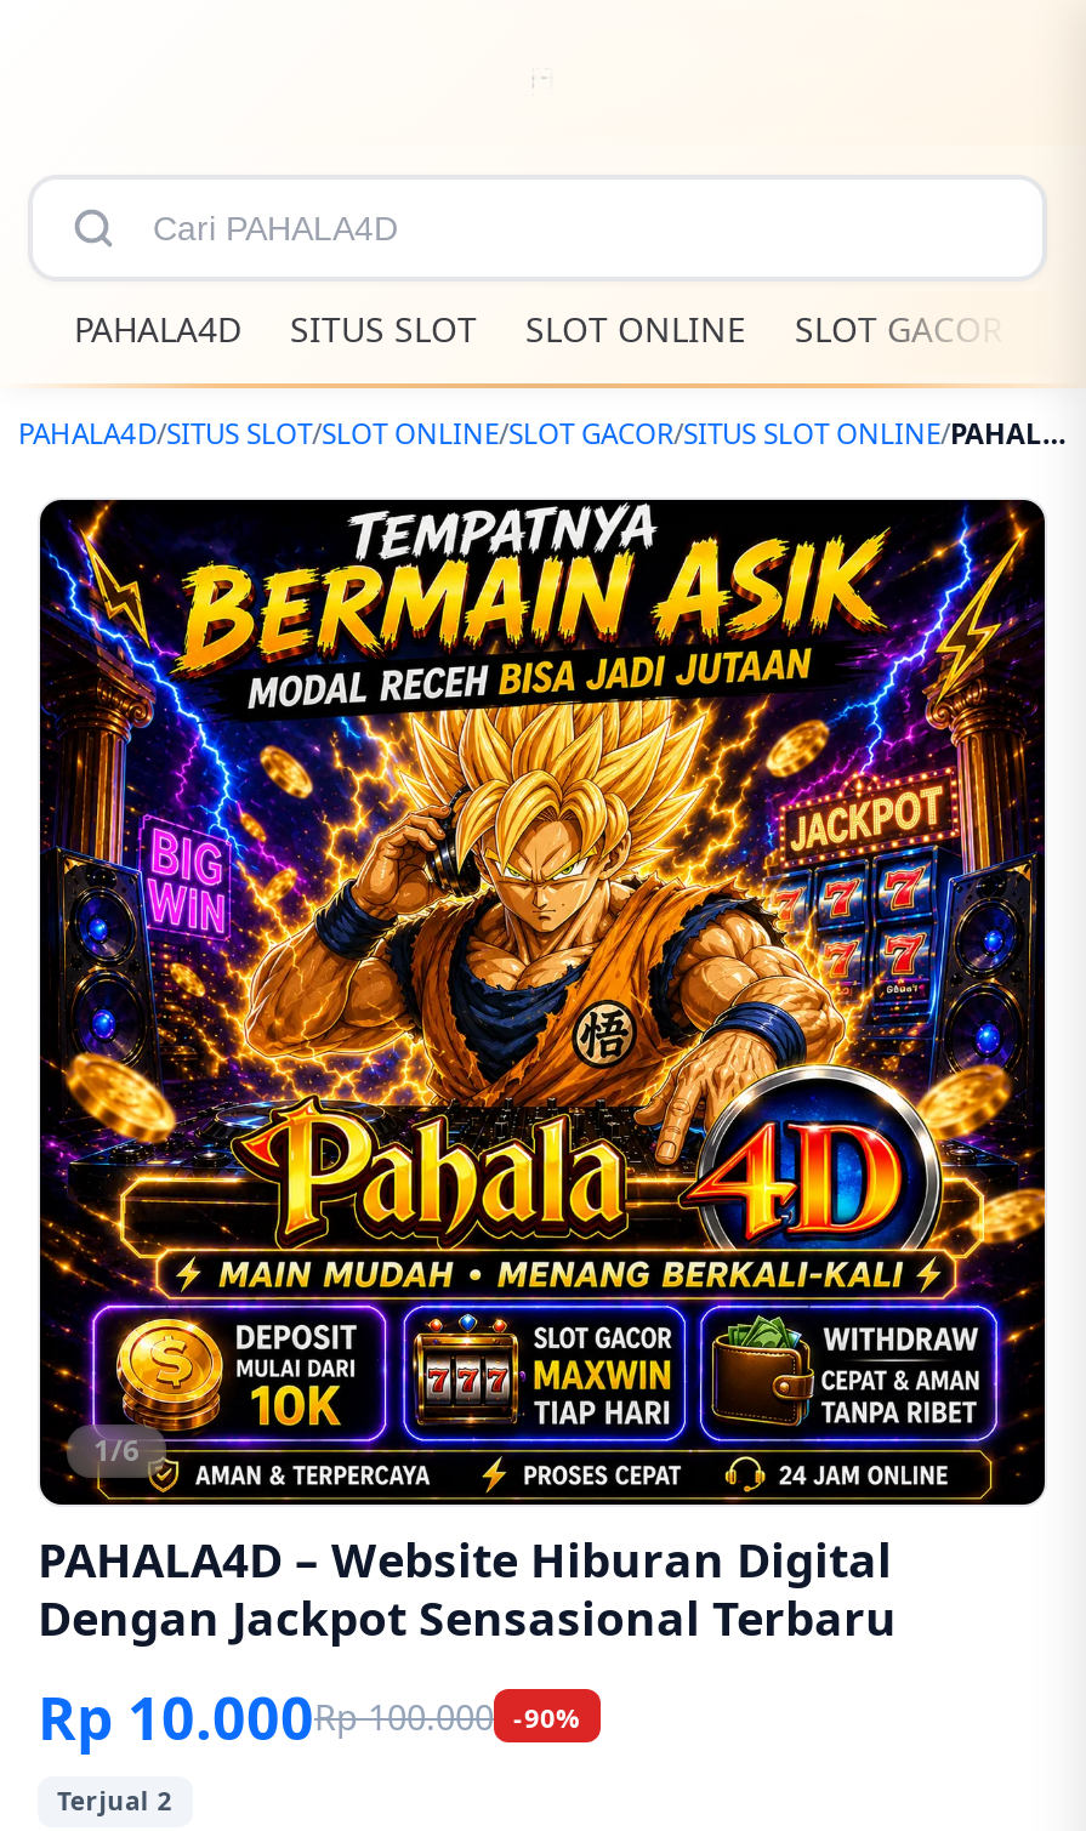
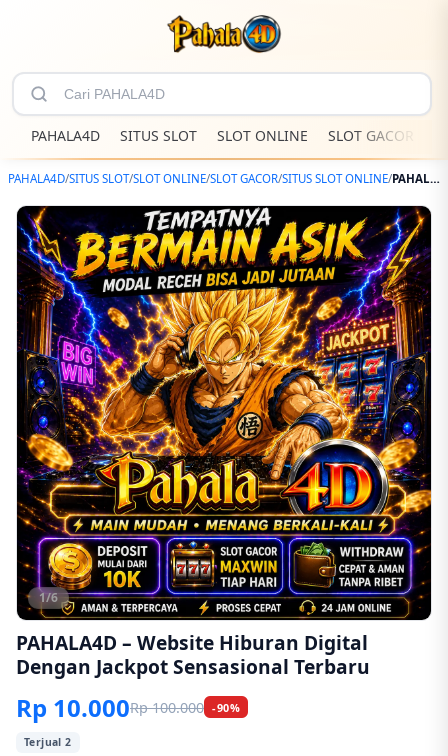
+ [image]
